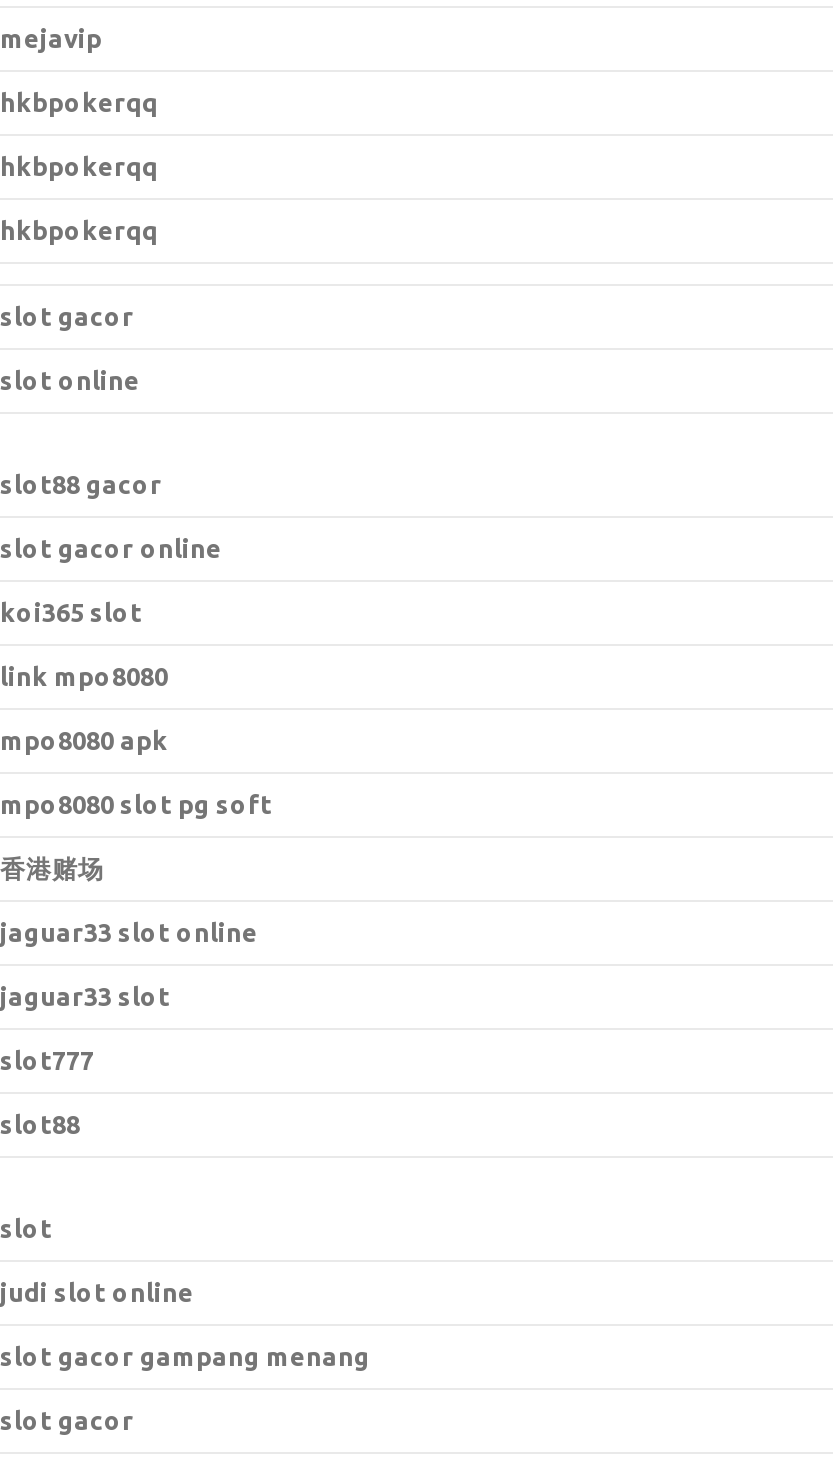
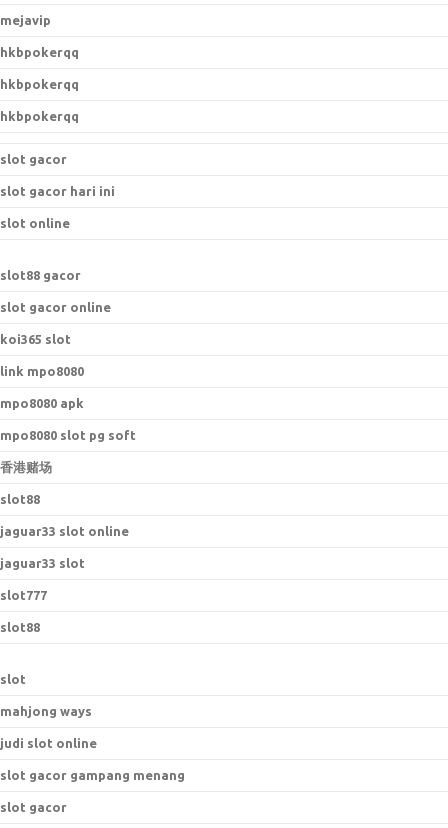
+ slot gacor hari ini

+ slot88

+ mahjong ways
